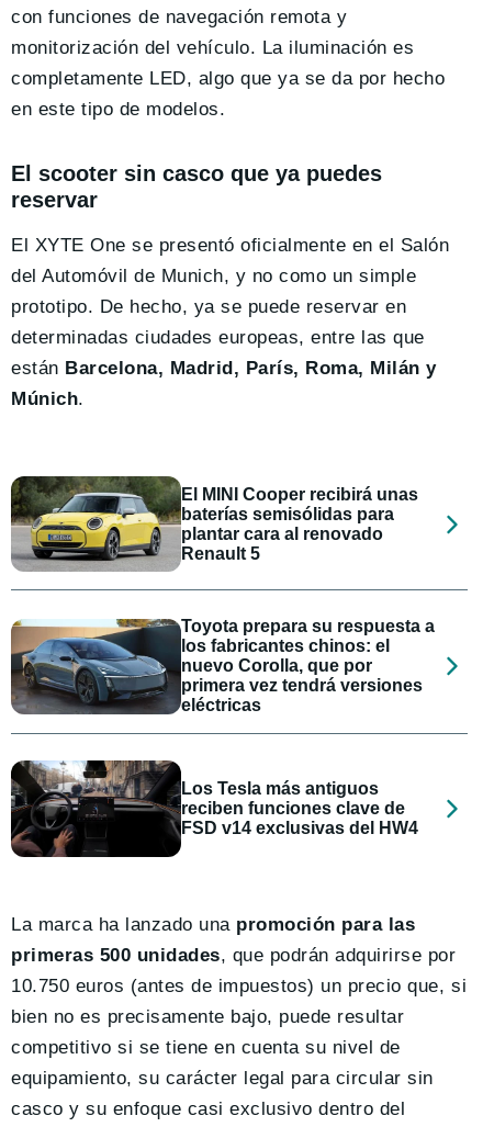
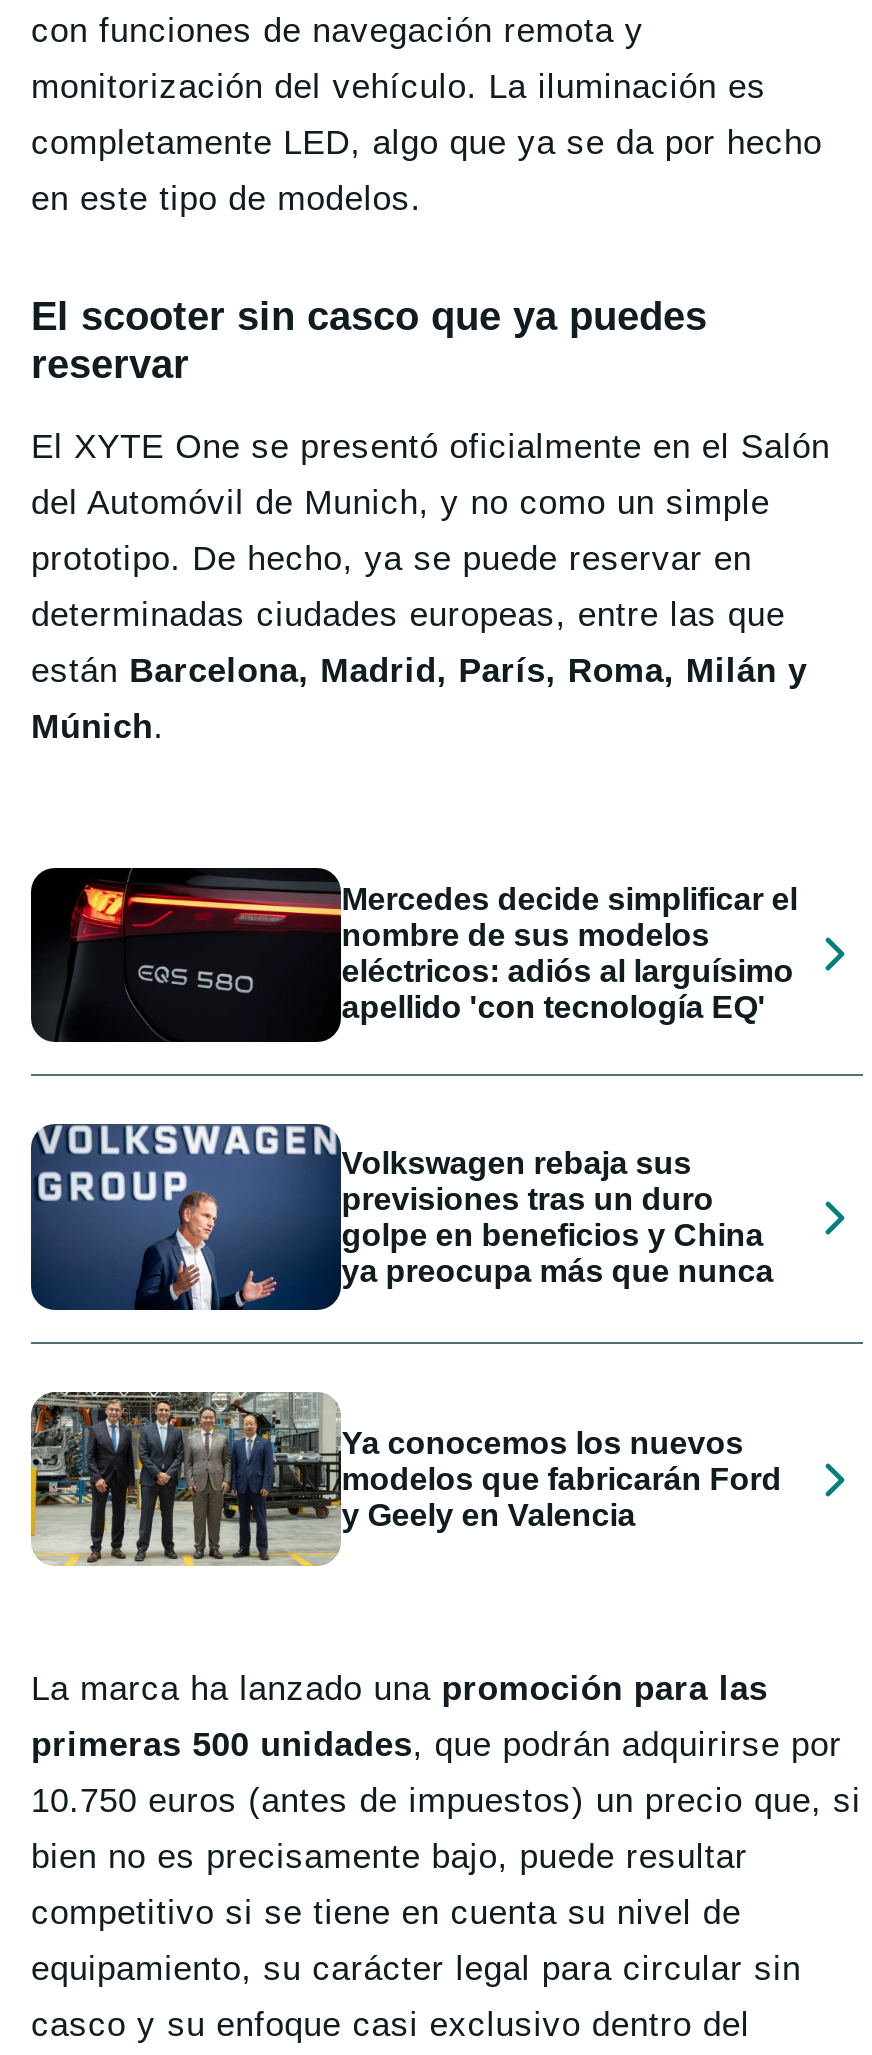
- [image]
- El MINI Cooper recibirá unas
- baterías semisólidas para
- plantar cara al renovado
- Renault 5
+ [image]
+ Mercedes decide simplificar el
+ nombre de sus modelos
+ eléctricos: adiós al larguísimo
+ apellido 'con tecnología EQ'

- [image]
- Toyota prepara su respuesta a
- los fabricantes chinos: el
- nuevo Corolla, que por
- primera vez tendrá versiones
- eléctricas
+ [image]
+ Volkswagen rebaja sus
+ previsiones tras un duro
+ golpe en beneficios y China
+ ya preocupa más que nunca

- [image]
- Los Tesla más antiguos
- reciben funciones clave de
- FSD v14 exclusivas del HW4
+ [image]
+ Ya conocemos los nuevos
+ modelos que fabricarán Ford
+ y Geely en Valencia
